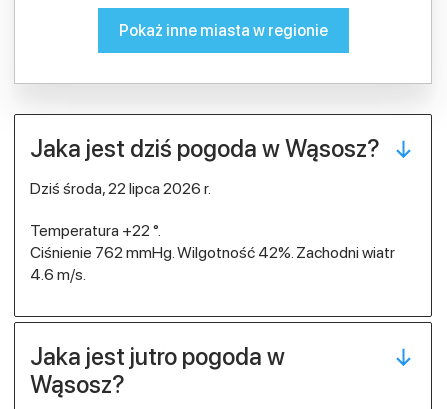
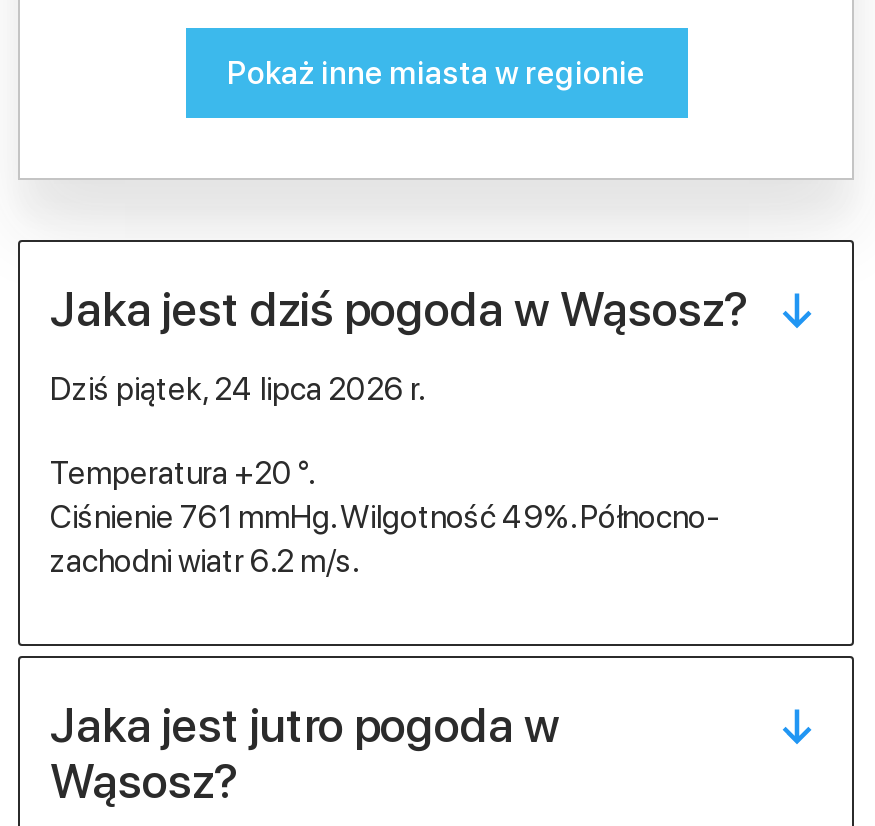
- dziś środa, 22 lipca 2026 r.
+ dziś piątek, 24 lipca 2026 r.

- Temperatura +22 °.
- Ciśnienie 762 mmHg. Wilgotność 42%. Zachodni wiatr
- 4.6 m/s.
+ Temperatura +20 °.
+ Ciśnienie 761 mmHg. Wilgotność 49%. Północno-
+ zachodni wiatr 6.2 m/s.
